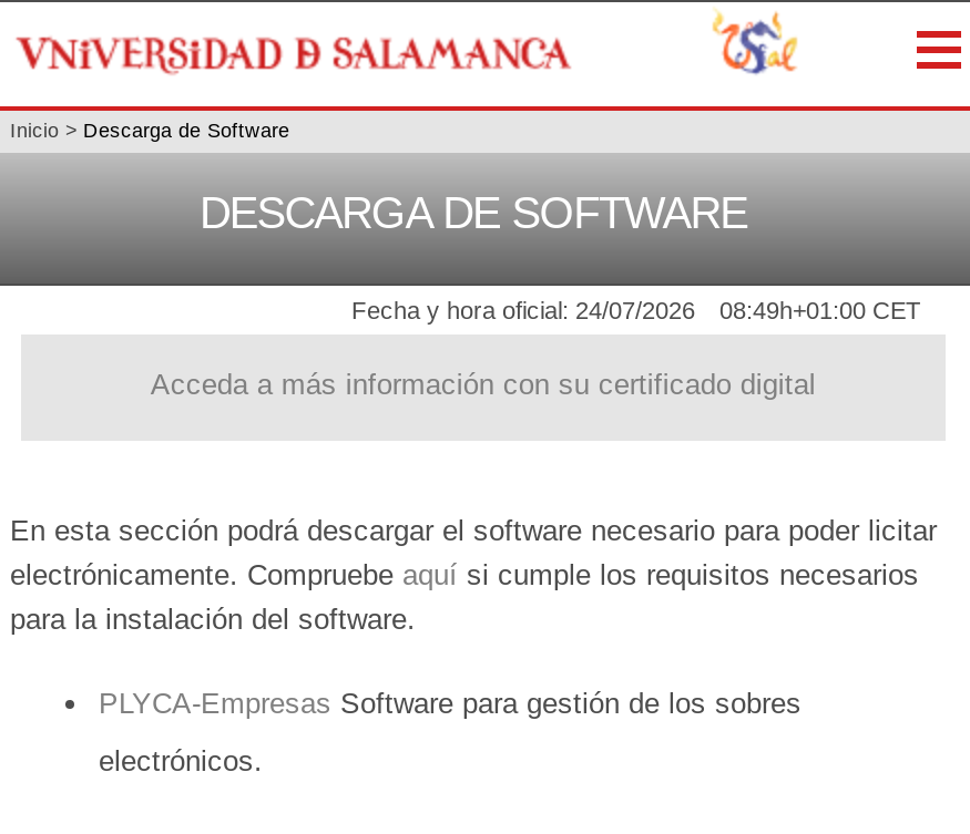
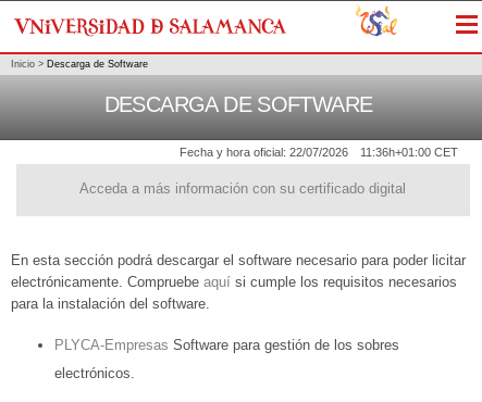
- Fecha y hora oficial: 24/07/2026
+ Fecha y hora oficial: 22/07/2026

- 08:49h+01:00 CET
+ 11:36h+01:00 CET
